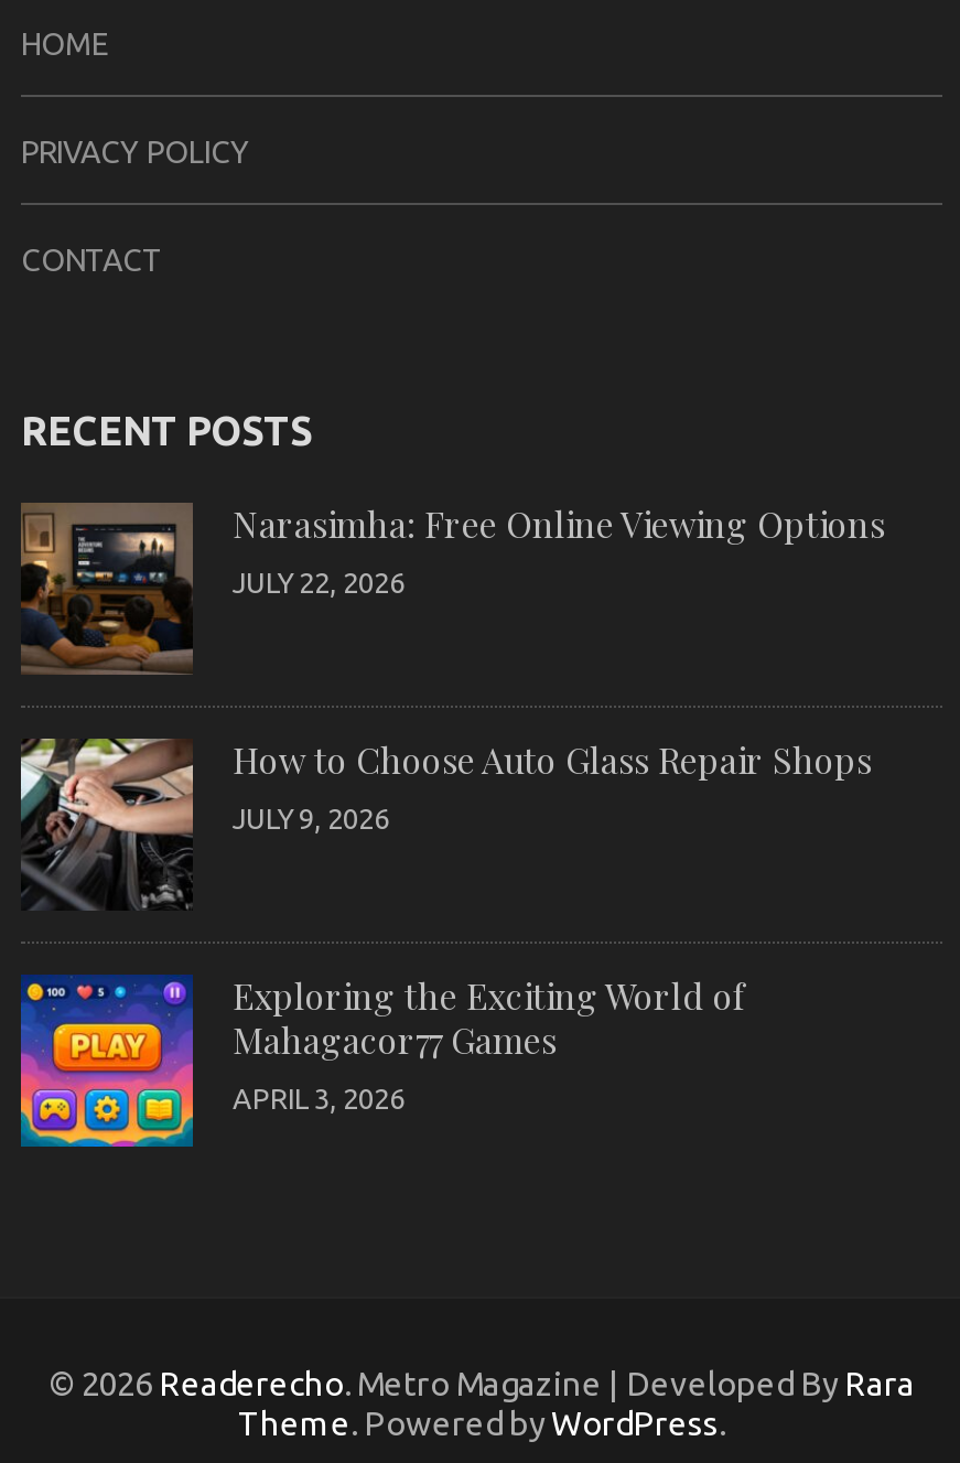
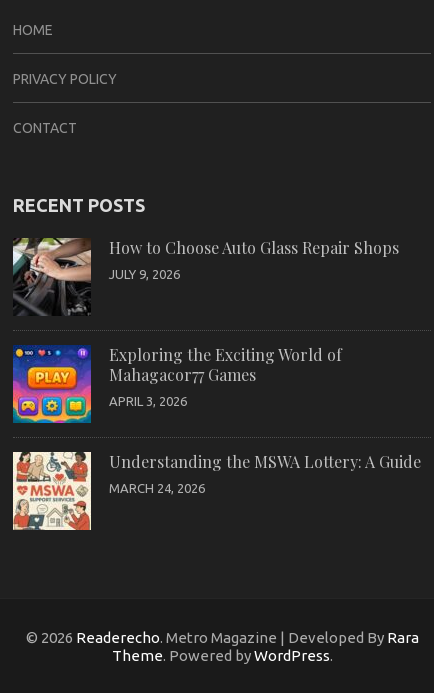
- [image]
- Narasimha: Free Online Viewing Options
- JULY 22, 2026

moved up: [image] | How to Choose Auto Glass Repair Shops | JULY 9, 2026 | Exploring the Exciting World of | Mahagacor77 Games | APRIL 3, 2026

+ [image]
+ Understanding the MSWA Lottery: A Guide
+ MARCH 24, 2026
